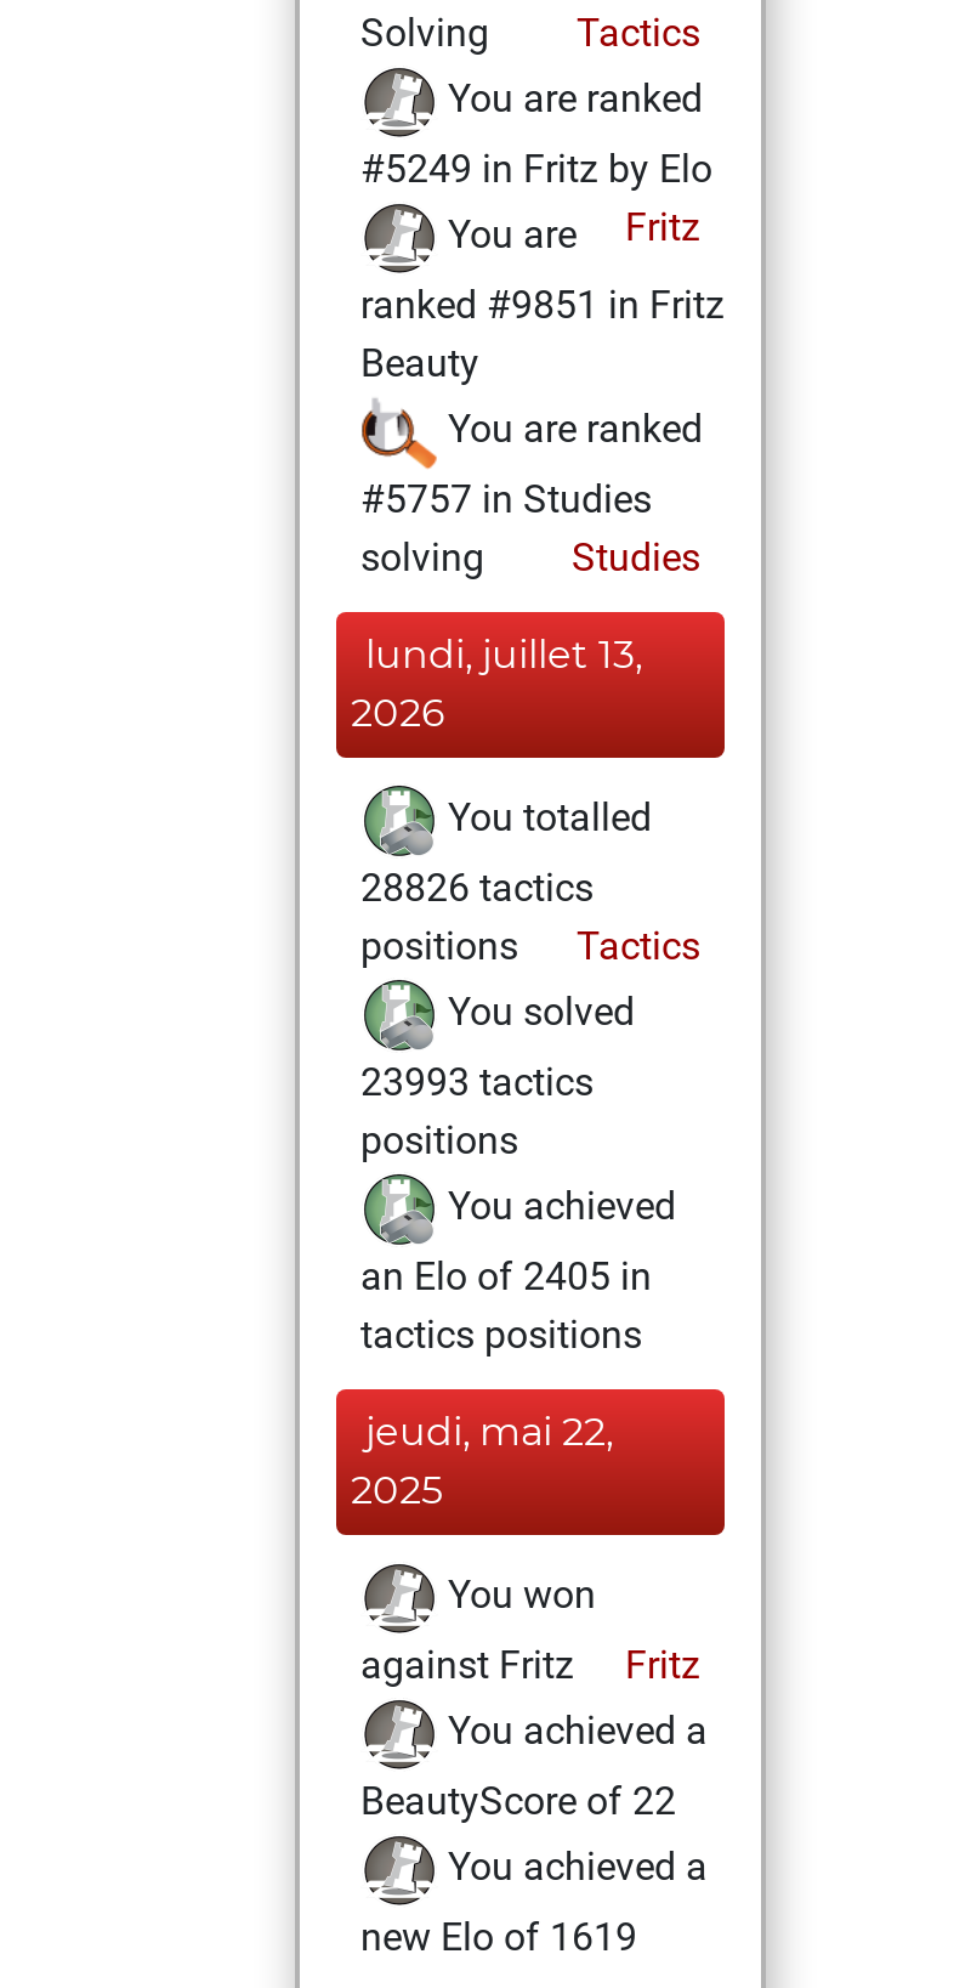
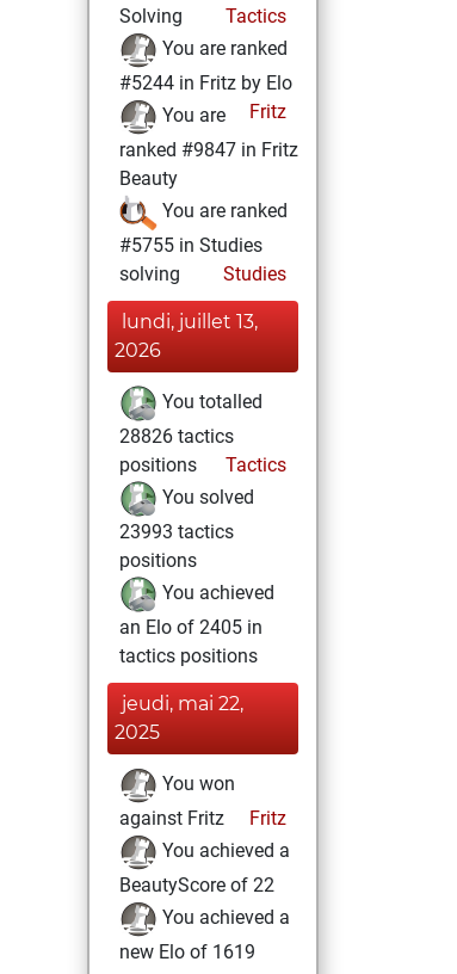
- #5249 in Fritz by Elo
+ #5244 in Fritz by Elo

- ranked #9851 in Fritz
+ ranked #9847 in Fritz

- #5757 in Studies
+ #5755 in Studies
